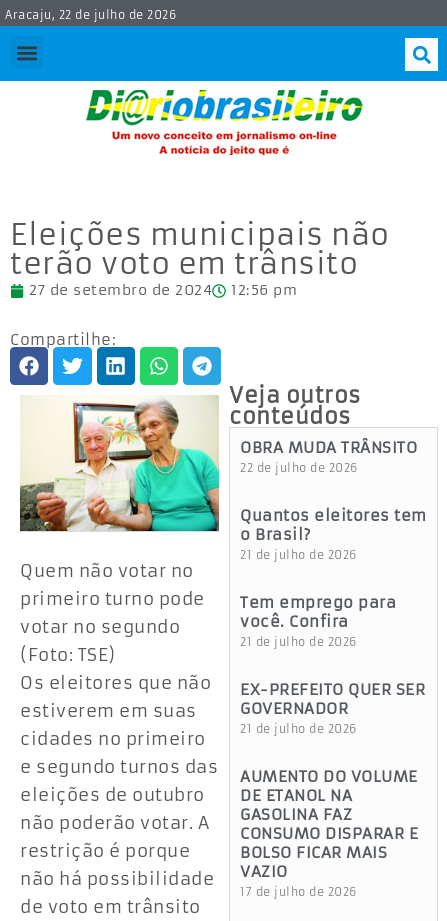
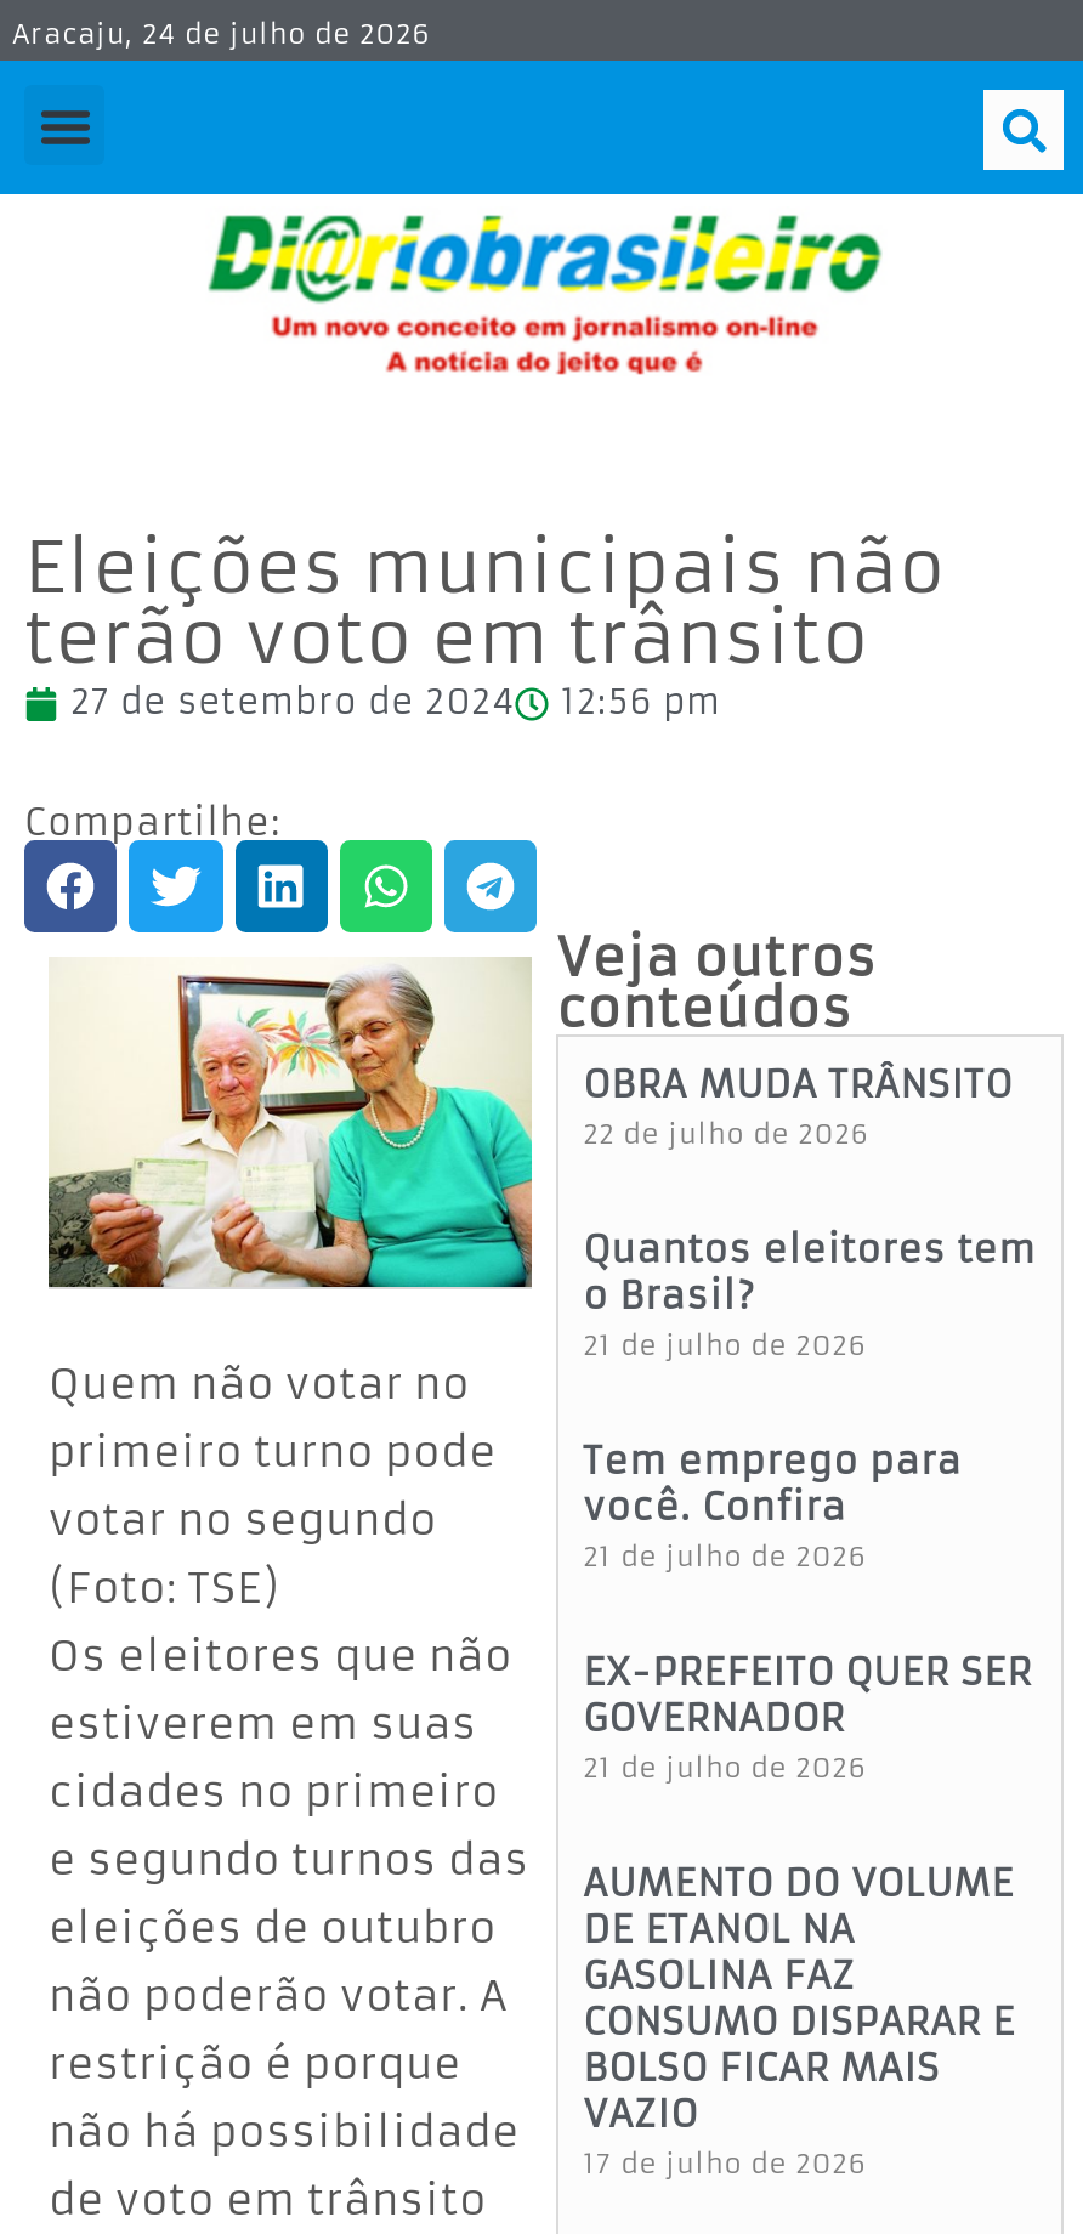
- Aracaju, 22 de julho de 2026
+ Aracaju, 24 de julho de 2026
